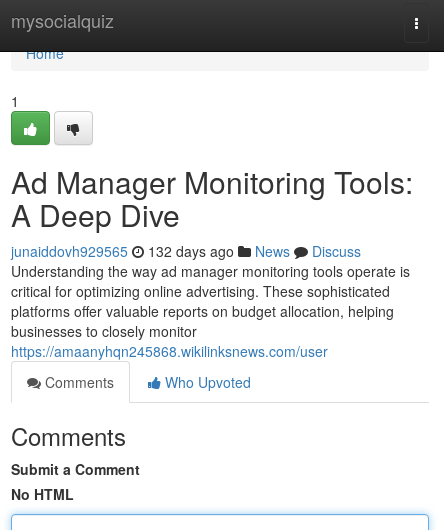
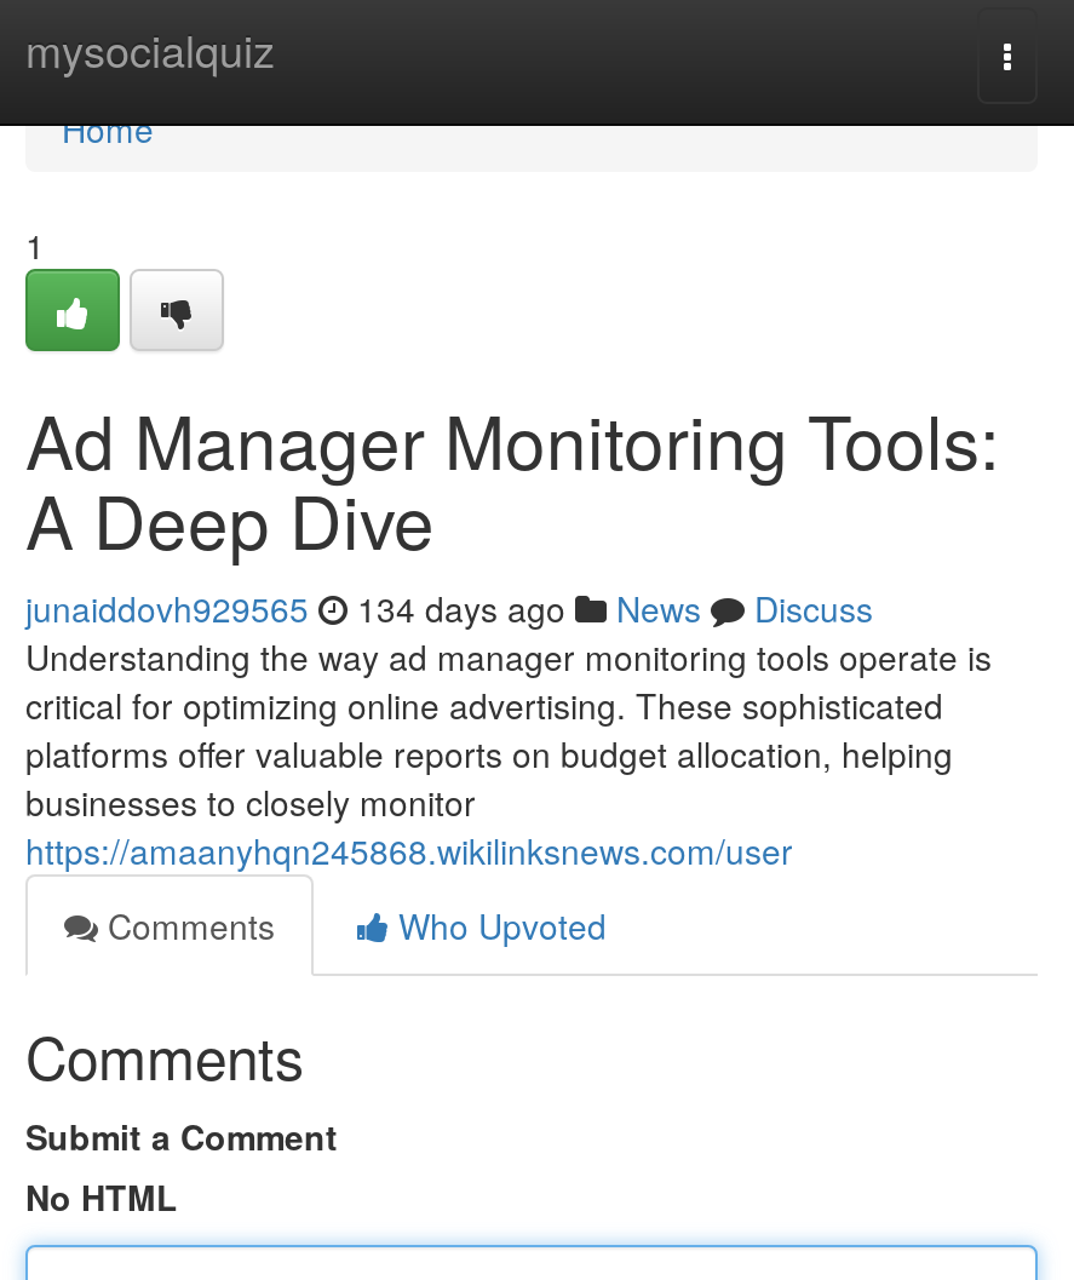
- junaiddovh929565 132 days ago News Discuss
+ junaiddovh929565 134 days ago News Discuss
